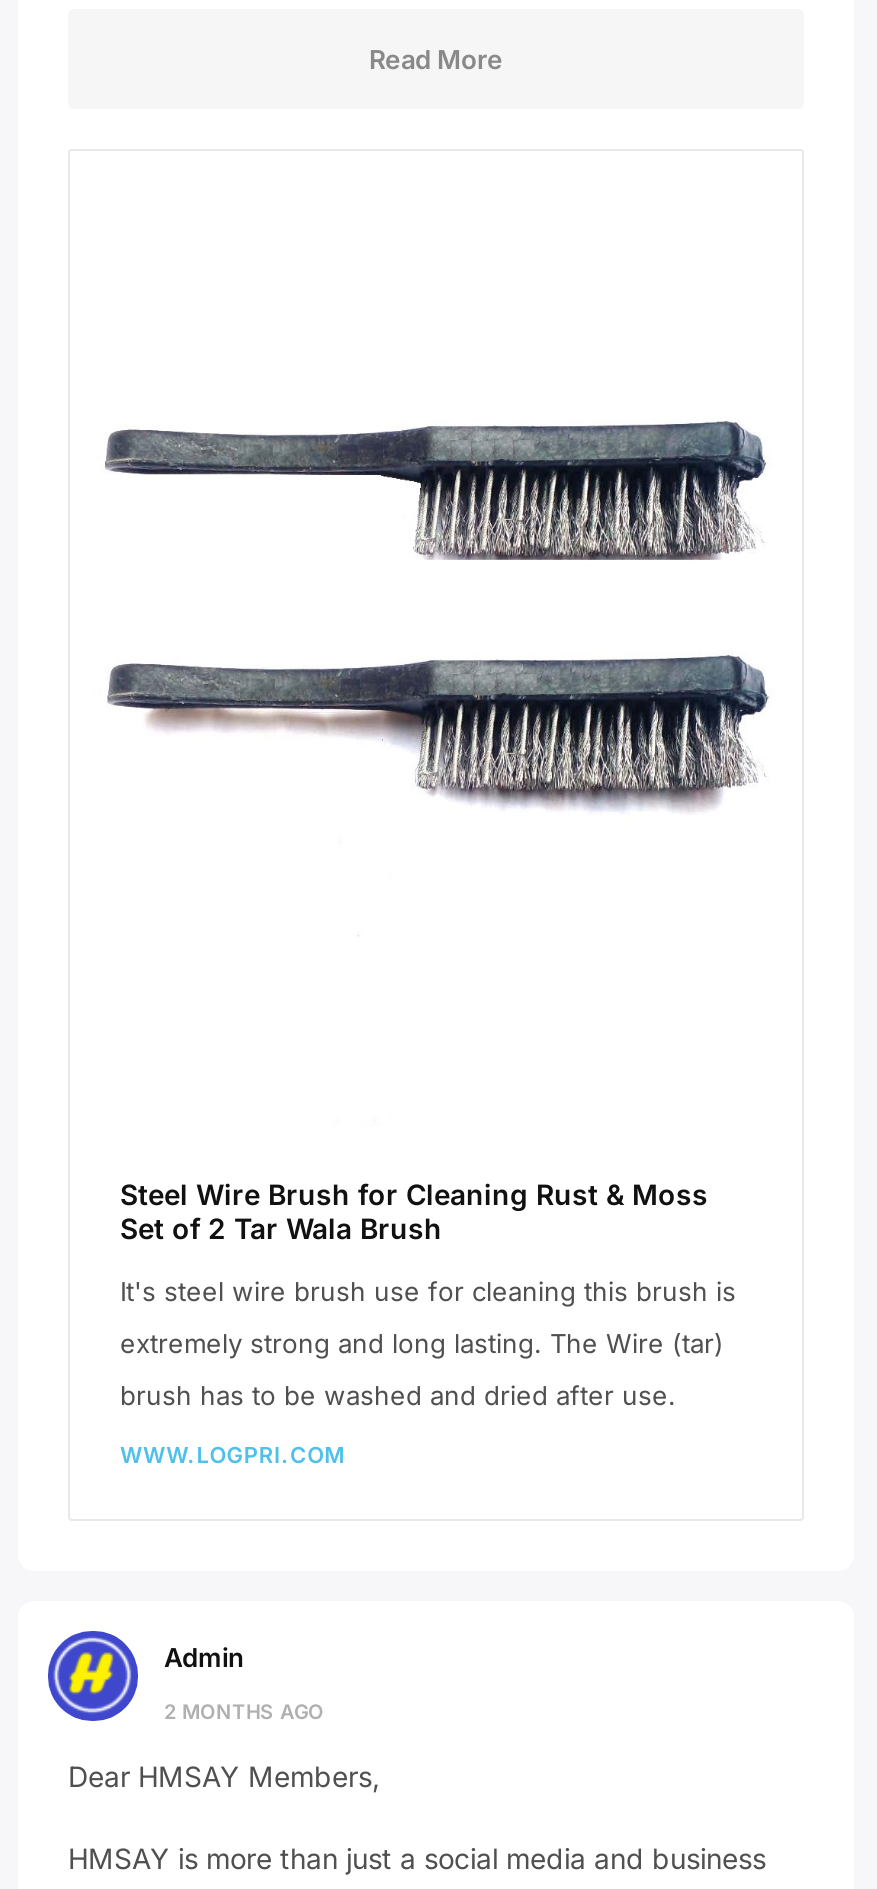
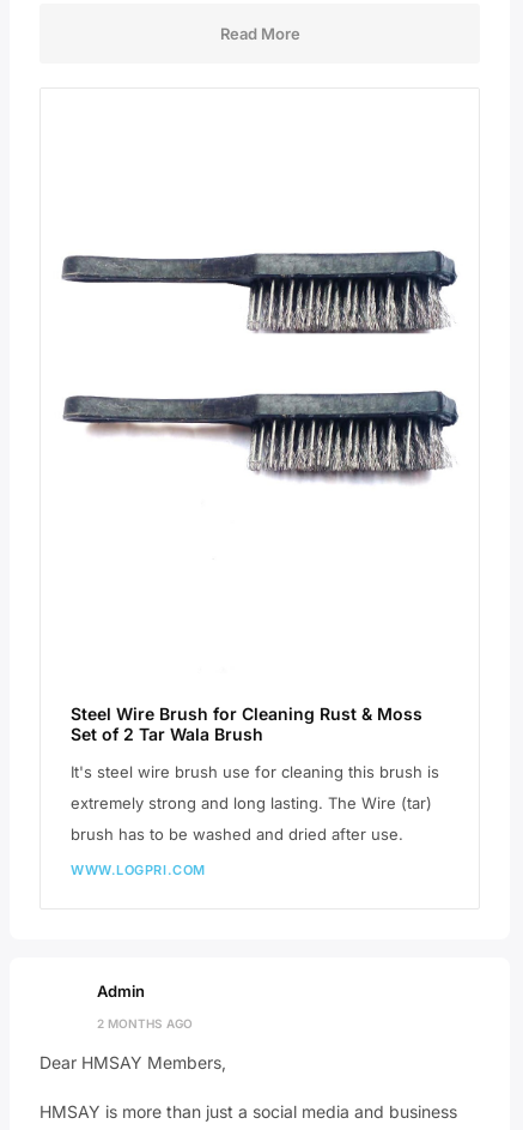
- [image]
